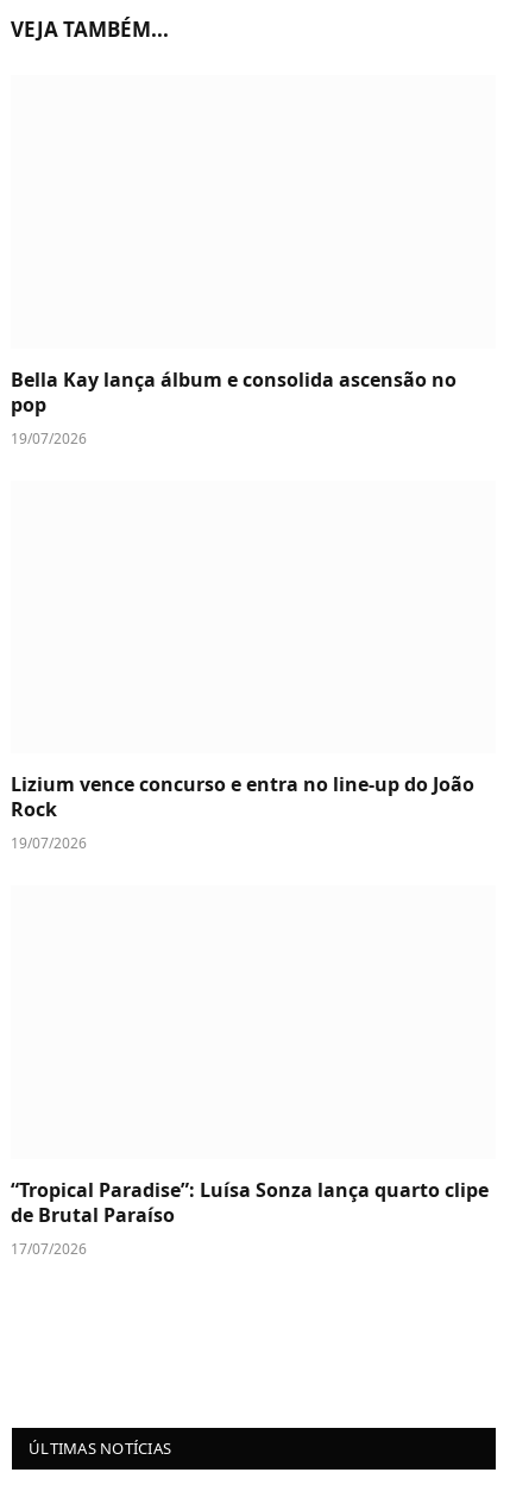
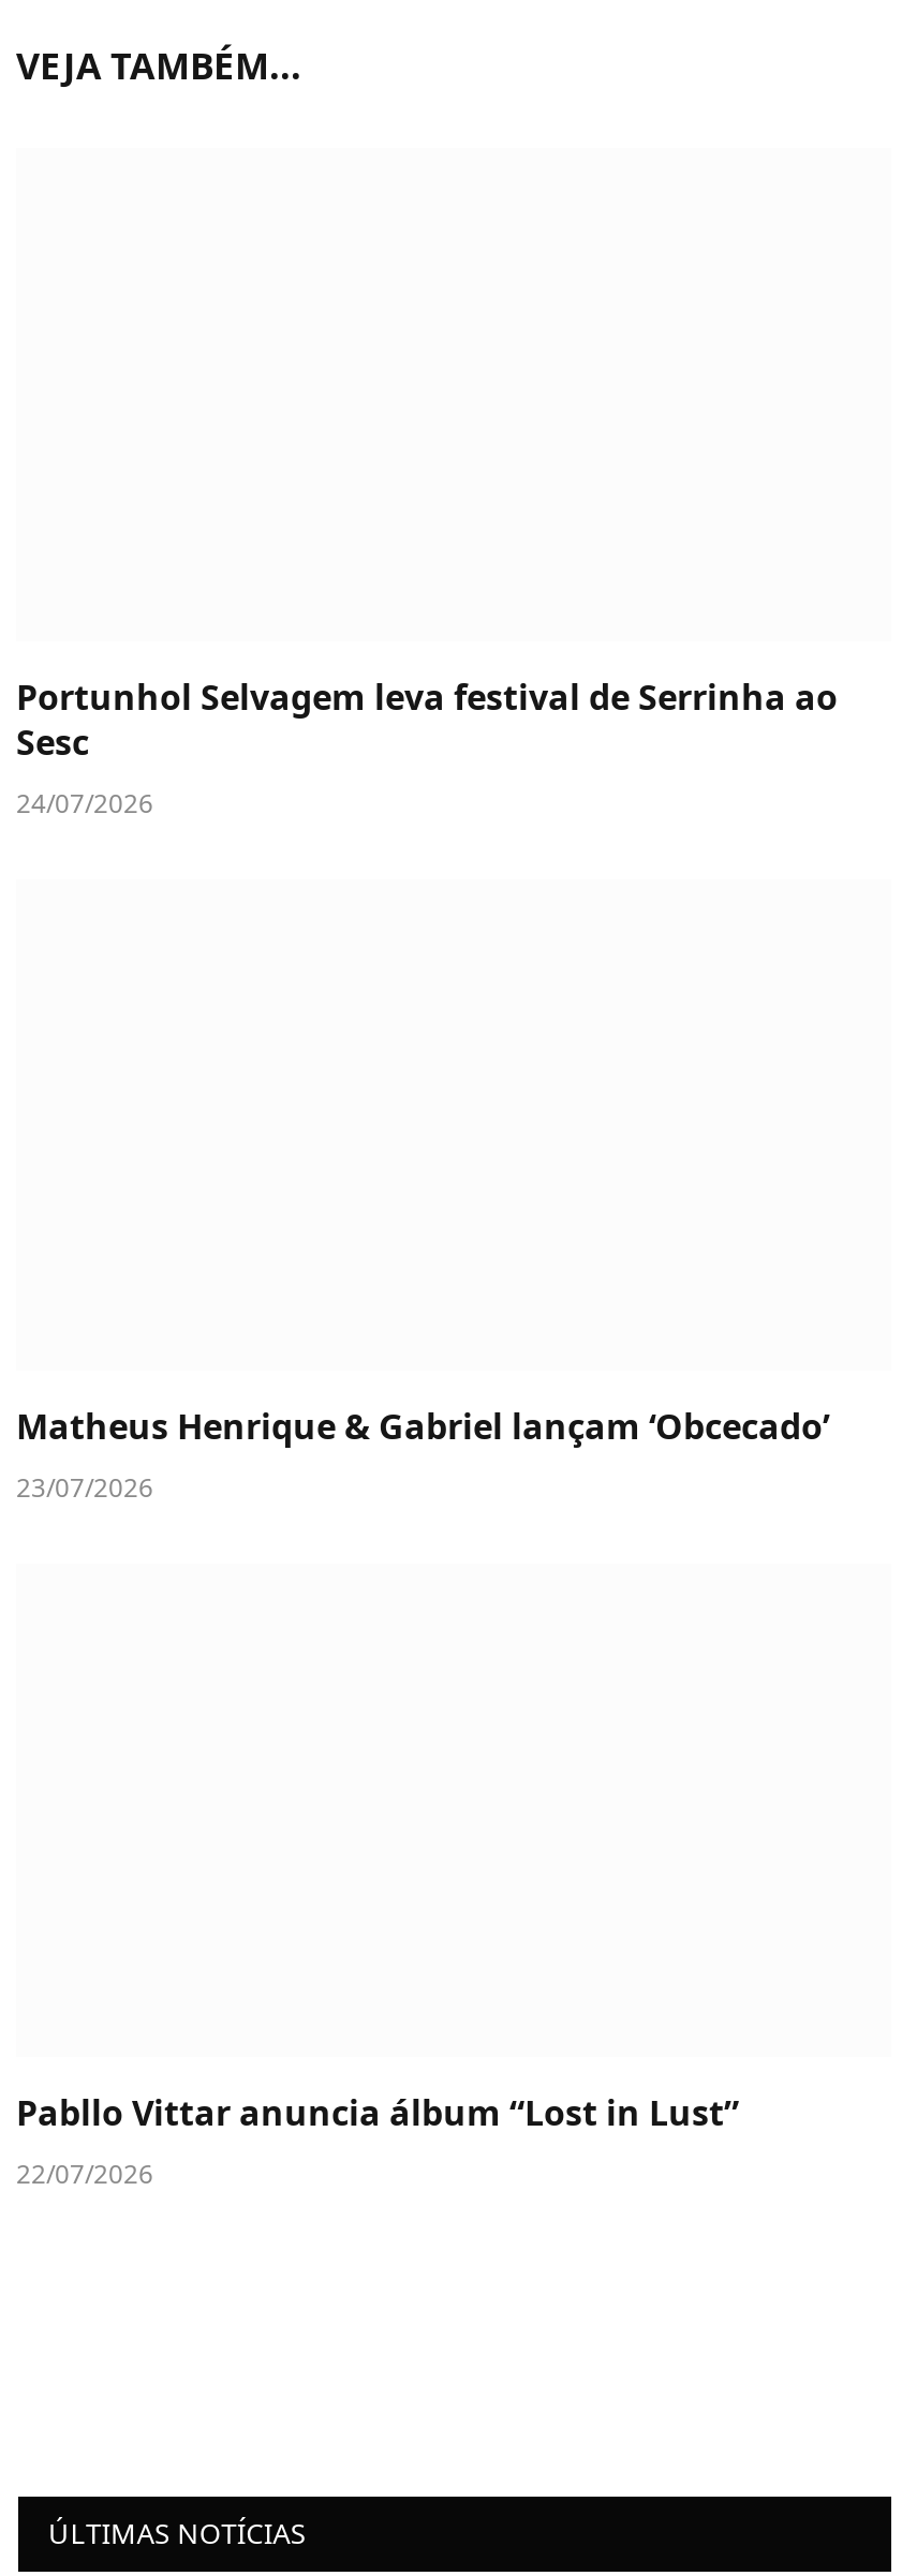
- Bella Kay lança álbum e consolida ascensão no
- pop
- 19/07/2026
+ Portunhol Selvagem leva festival de Serrinha ao
+ Sesc
+ 24/07/2026

- Lizium vence concurso e entra no line-up do João
- Rock
- 19/07/2026
+ Matheus Henrique & Gabriel lançam ‘Obcecado’
+ 23/07/2026

- “Tropical Paradise”: Luísa Sonza lança quarto clipe
- de Brutal Paraíso
- 17/07/2026
+ Pabllo Vittar anuncia álbum “Lost in Lust”
+ 22/07/2026
